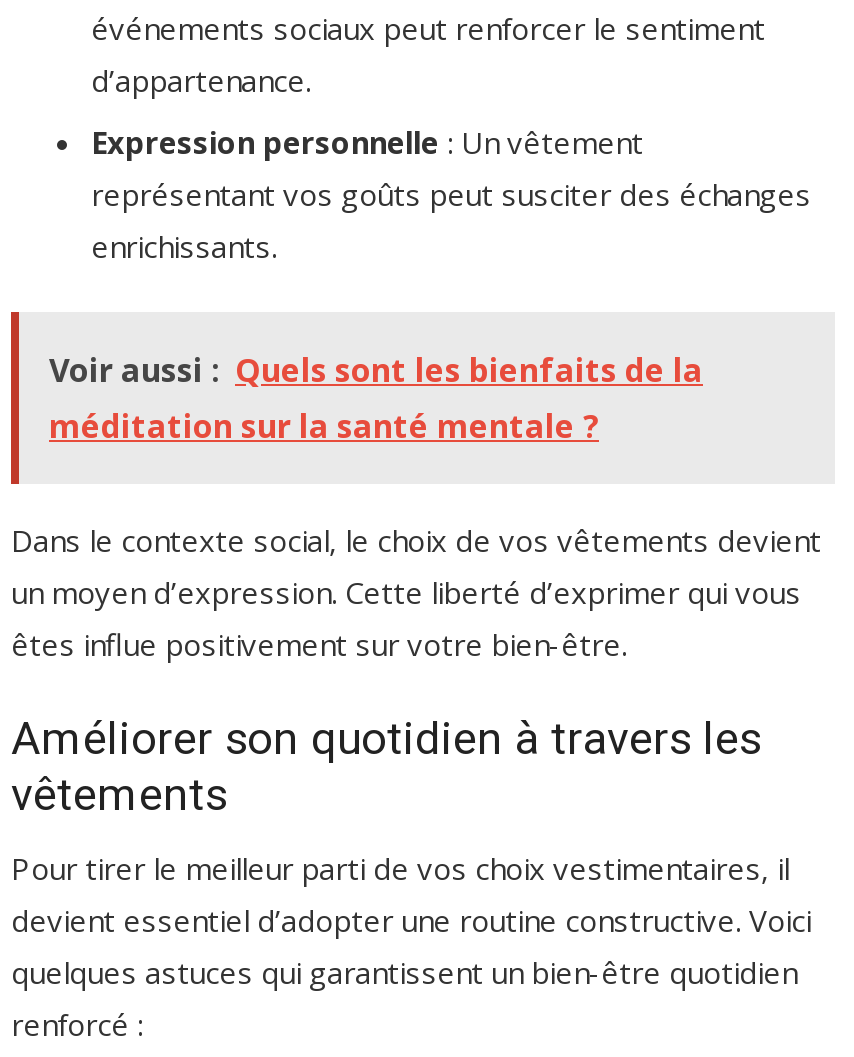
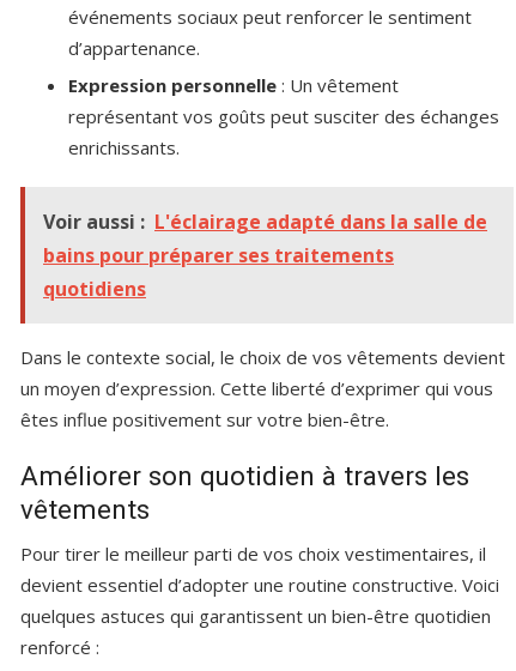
- Voir aussi : Quels sont les bienfaits de la
- méditation sur la santé mentale ?
+ Voir aussi : L'éclairage adapté dans la salle de
+ bains pour préparer ses traitements
+ quotidiens
